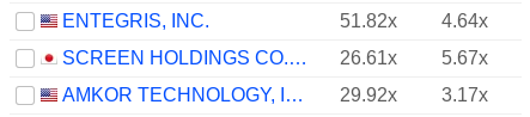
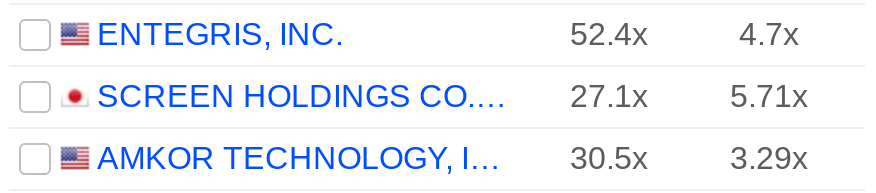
- 51.82x
- 4.64x
+ 52.4x
+ 4.7x

- 26.61x
- 5.67x
+ 27.1x
+ 5.71x

- 29.92x
- 3.17x
+ 30.5x
+ 3.29x
